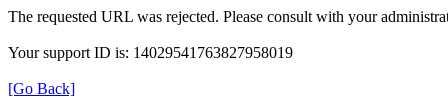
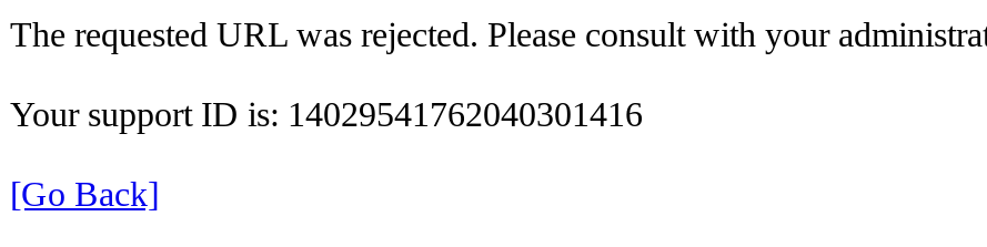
- Your support ID is: 14029541763827958019
+ Your support ID is: 14029541762040301416
